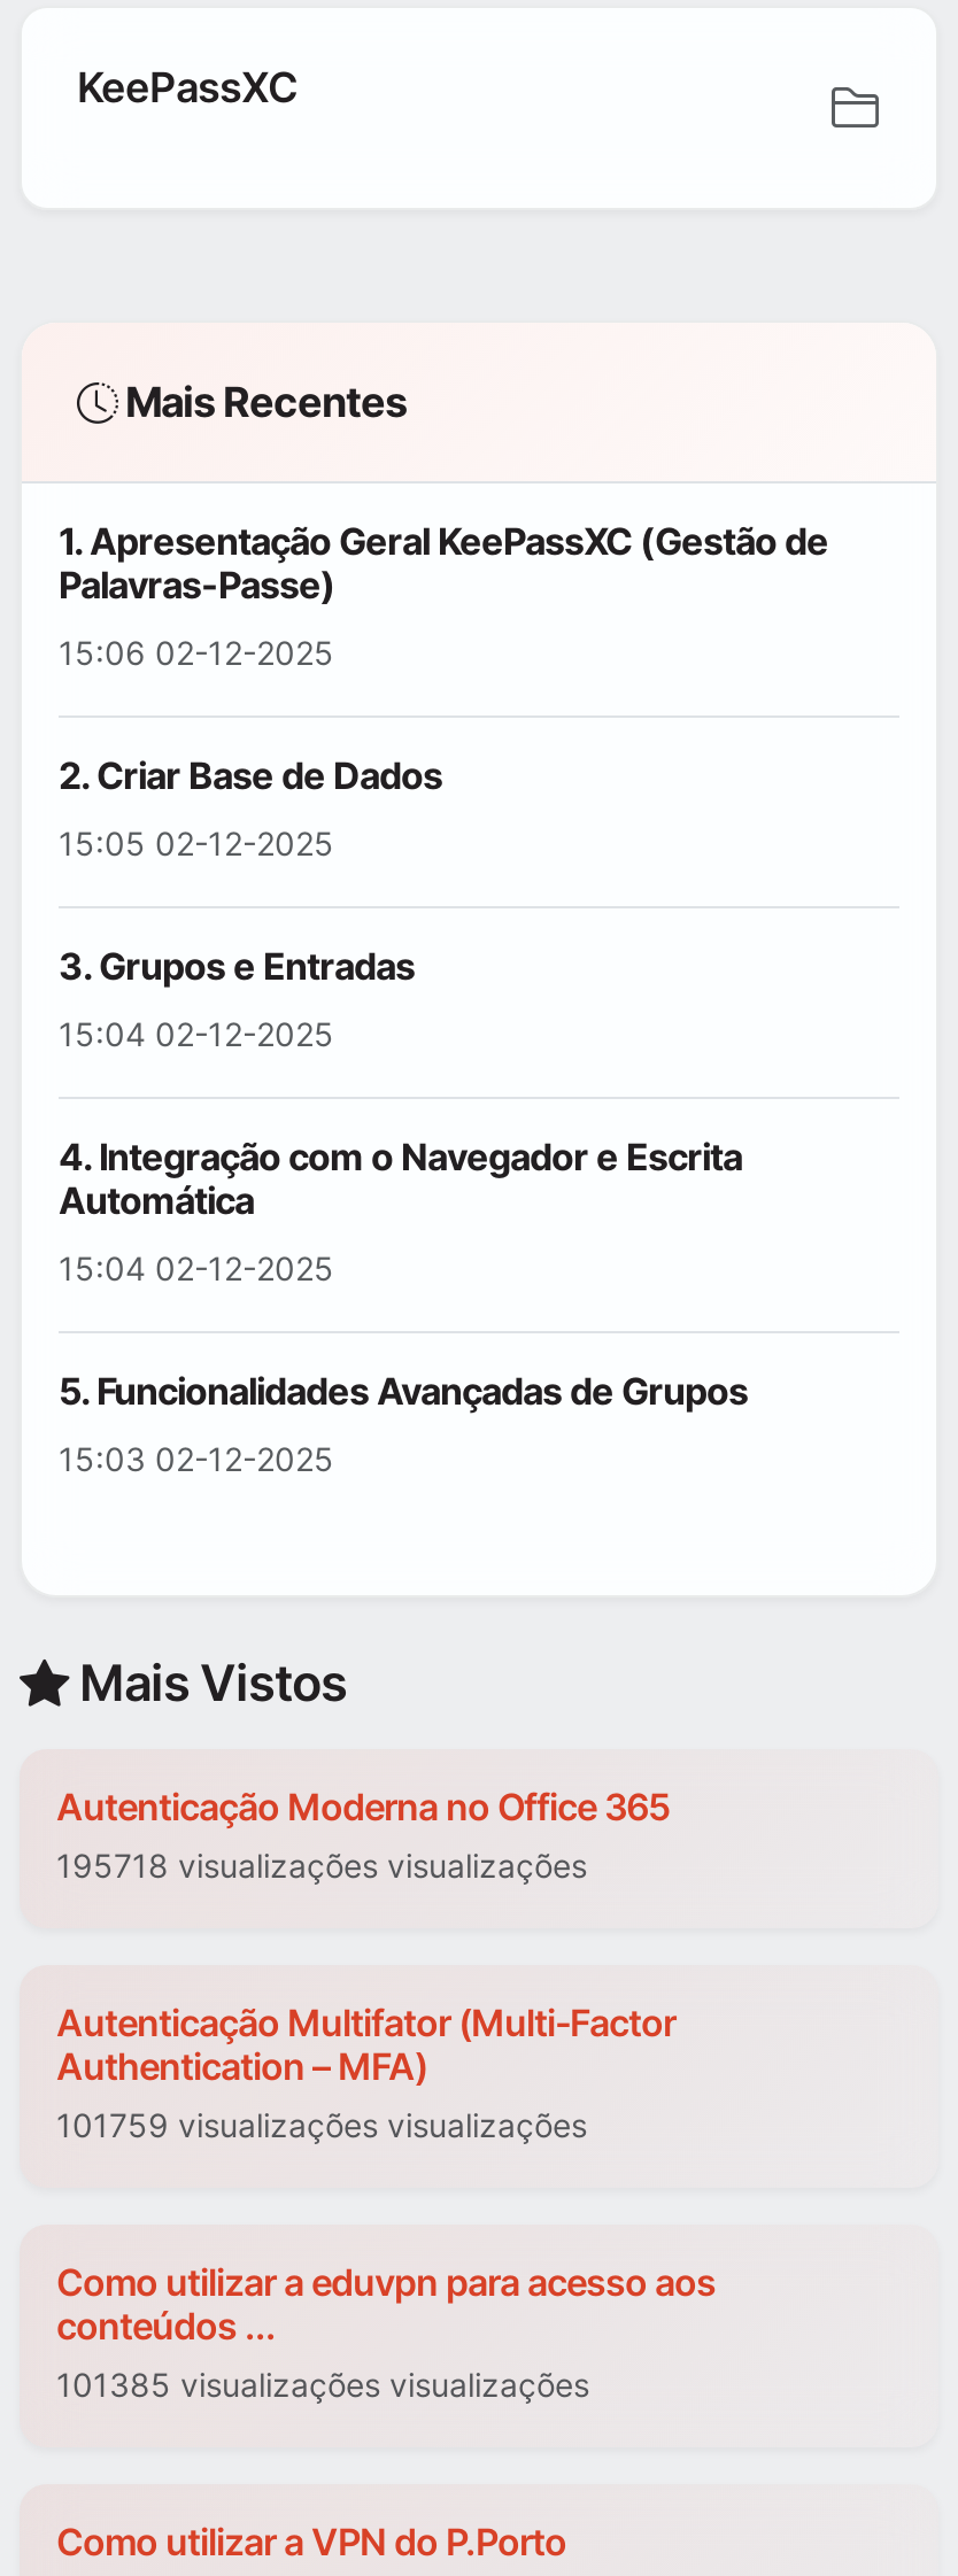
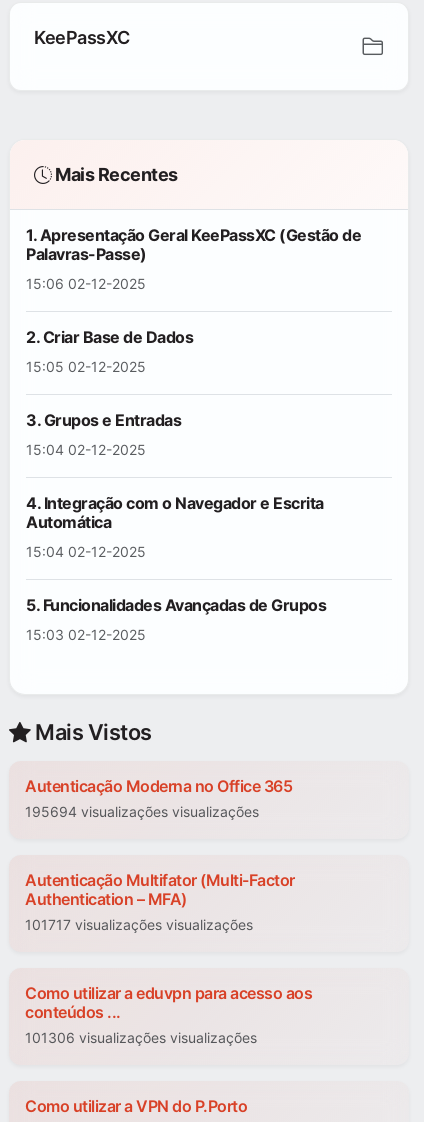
- 195718 visualizações visualizações
+ 195694 visualizações visualizações

- 101759 visualizações visualizações
+ 101717 visualizações visualizações

- 101385 visualizações visualizações
+ 101306 visualizações visualizações
